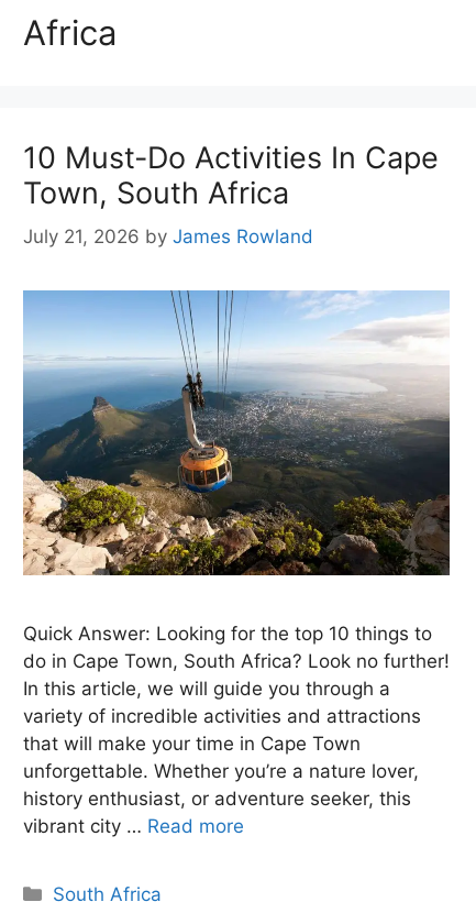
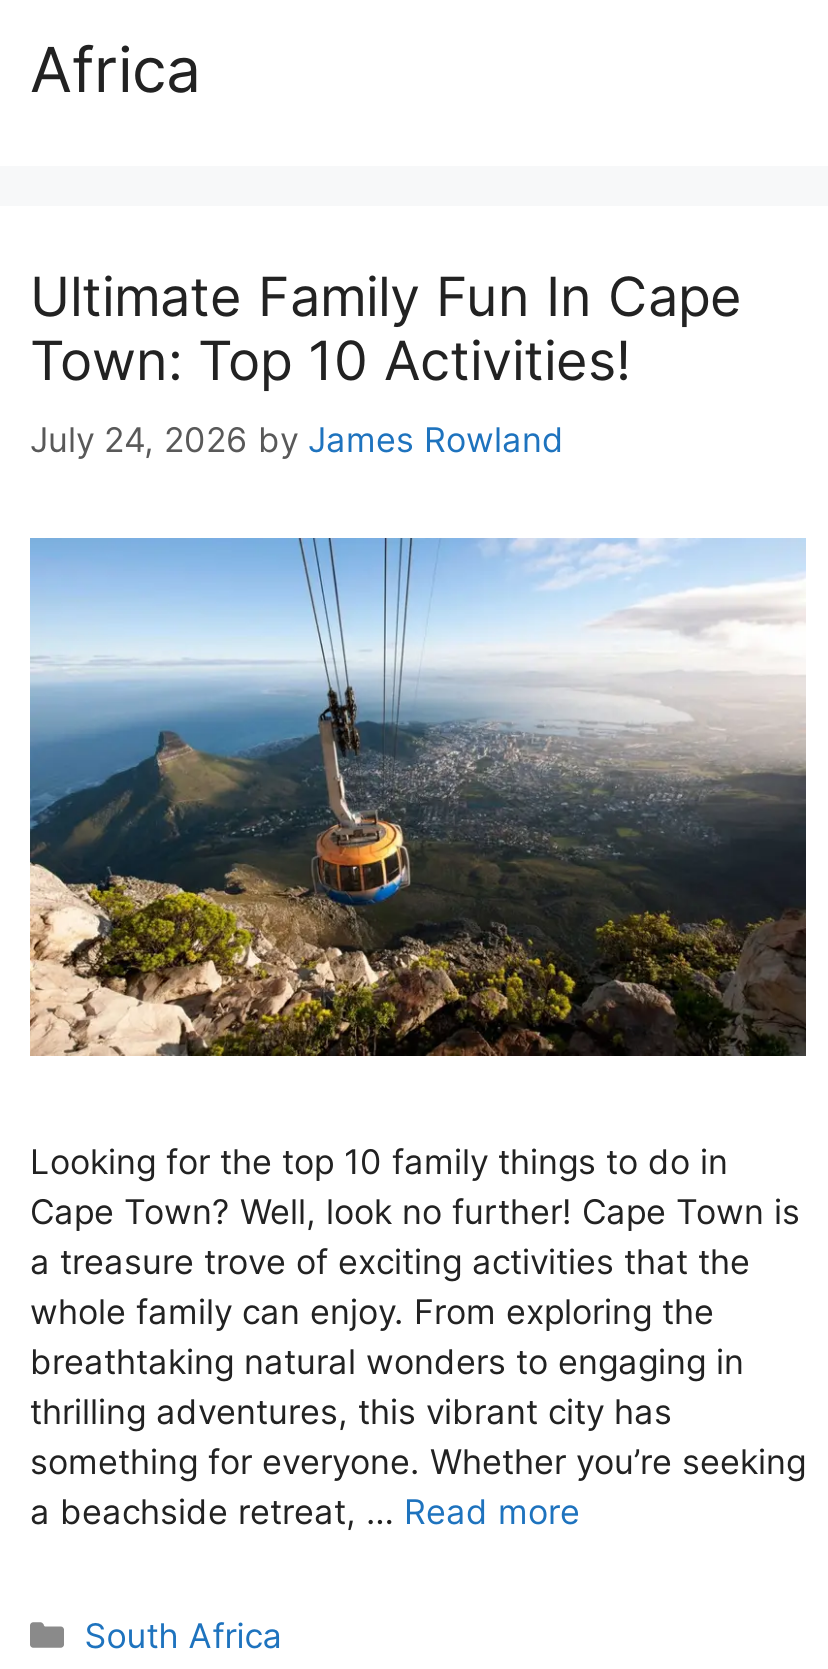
- 10 Must-Do Activities In Cape
- Town, South Africa
- July 21, 2026 by James Rowland
+ Ultimate Family Fun In Cape
+ Town: Top 10 Activities!
+ July 24, 2026 by James Rowland

- Quick Answer: Looking for the top 10 things to
- do in Cape Town, South Africa? Look no further!
- In this article, we will guide you through a
- variety of incredible activities and attractions
- that will make your time in Cape Town
- unforgettable. Whether you’re a nature lover,
- history enthusiast, or adventure seeker, this
- vibrant city … Read more
+ Looking for the top 10 family things to do in
+ Cape Town? Well, look no further! Cape Town is
+ a treasure trove of exciting activities that the
+ whole family can enjoy. From exploring the
+ breathtaking natural wonders to engaging in
+ thrilling adventures, this vibrant city has
+ something for everyone. Whether you’re seeking
+ a beachside retreat, … Read more
